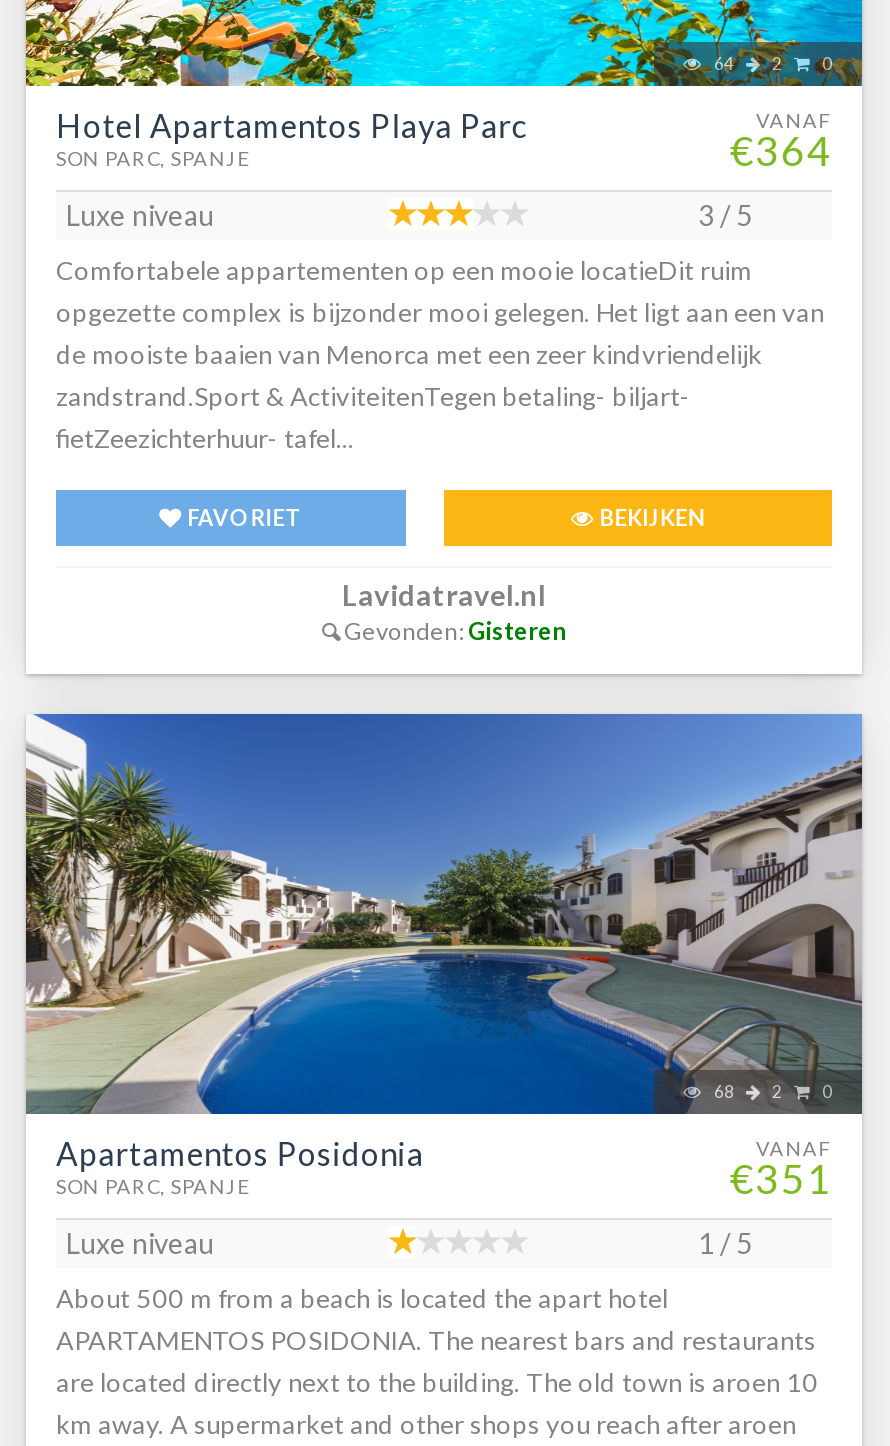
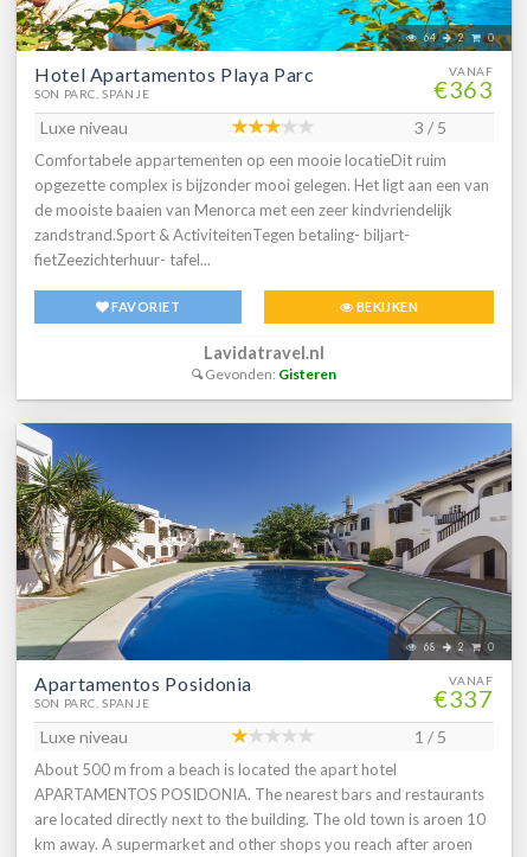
- €364
+ €363

- €351
+ €337
